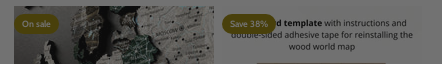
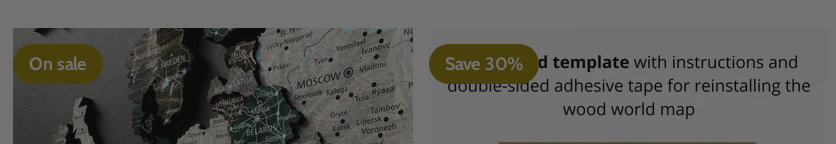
- Save 38%
+ Save 30%
